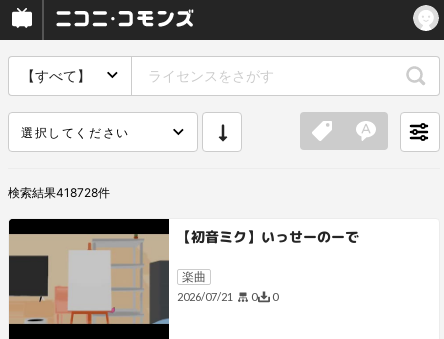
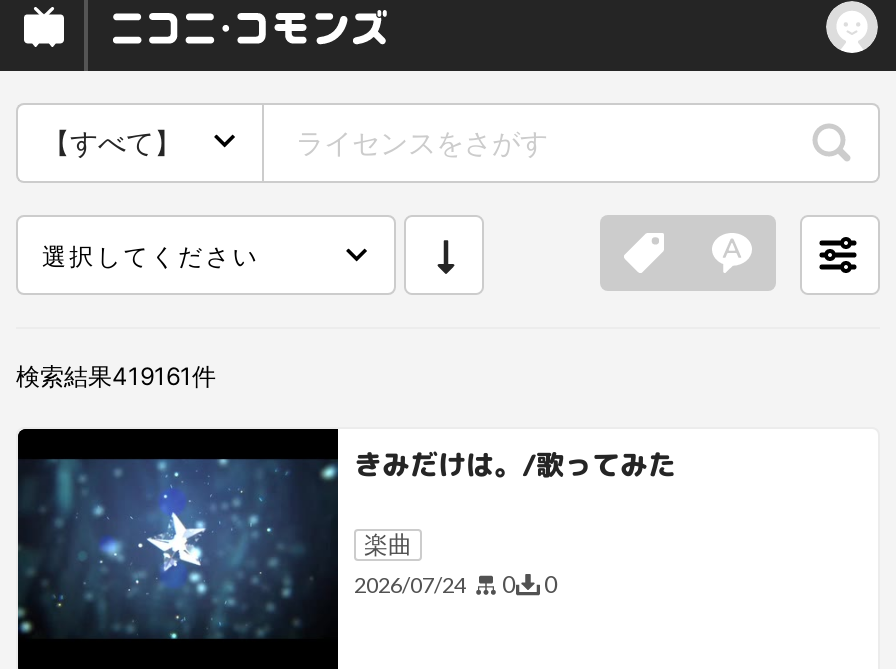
- 検索結果418728件
+ 検索結果419161件

- [image]
- 【初音ミク】いっせーのーで
+ [image]
+ きみだけは。/歌ってみた

- 2026/07/21
+ 2026/07/24
